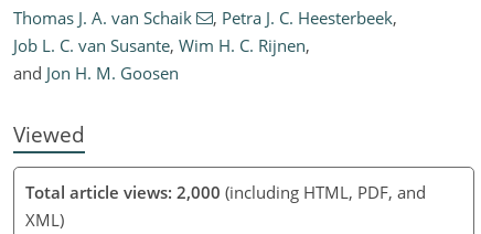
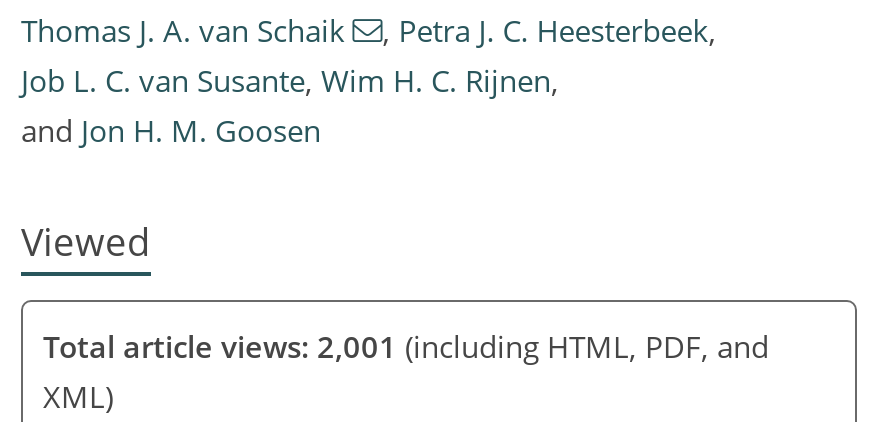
- Total article views: 2,000 (including HTML, PDF, and
+ Total article views: 2,001 (including HTML, PDF, and
